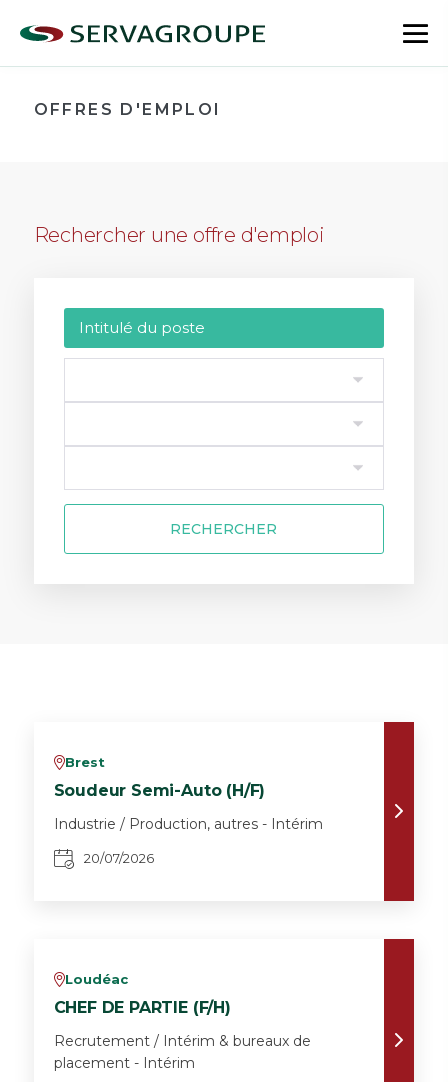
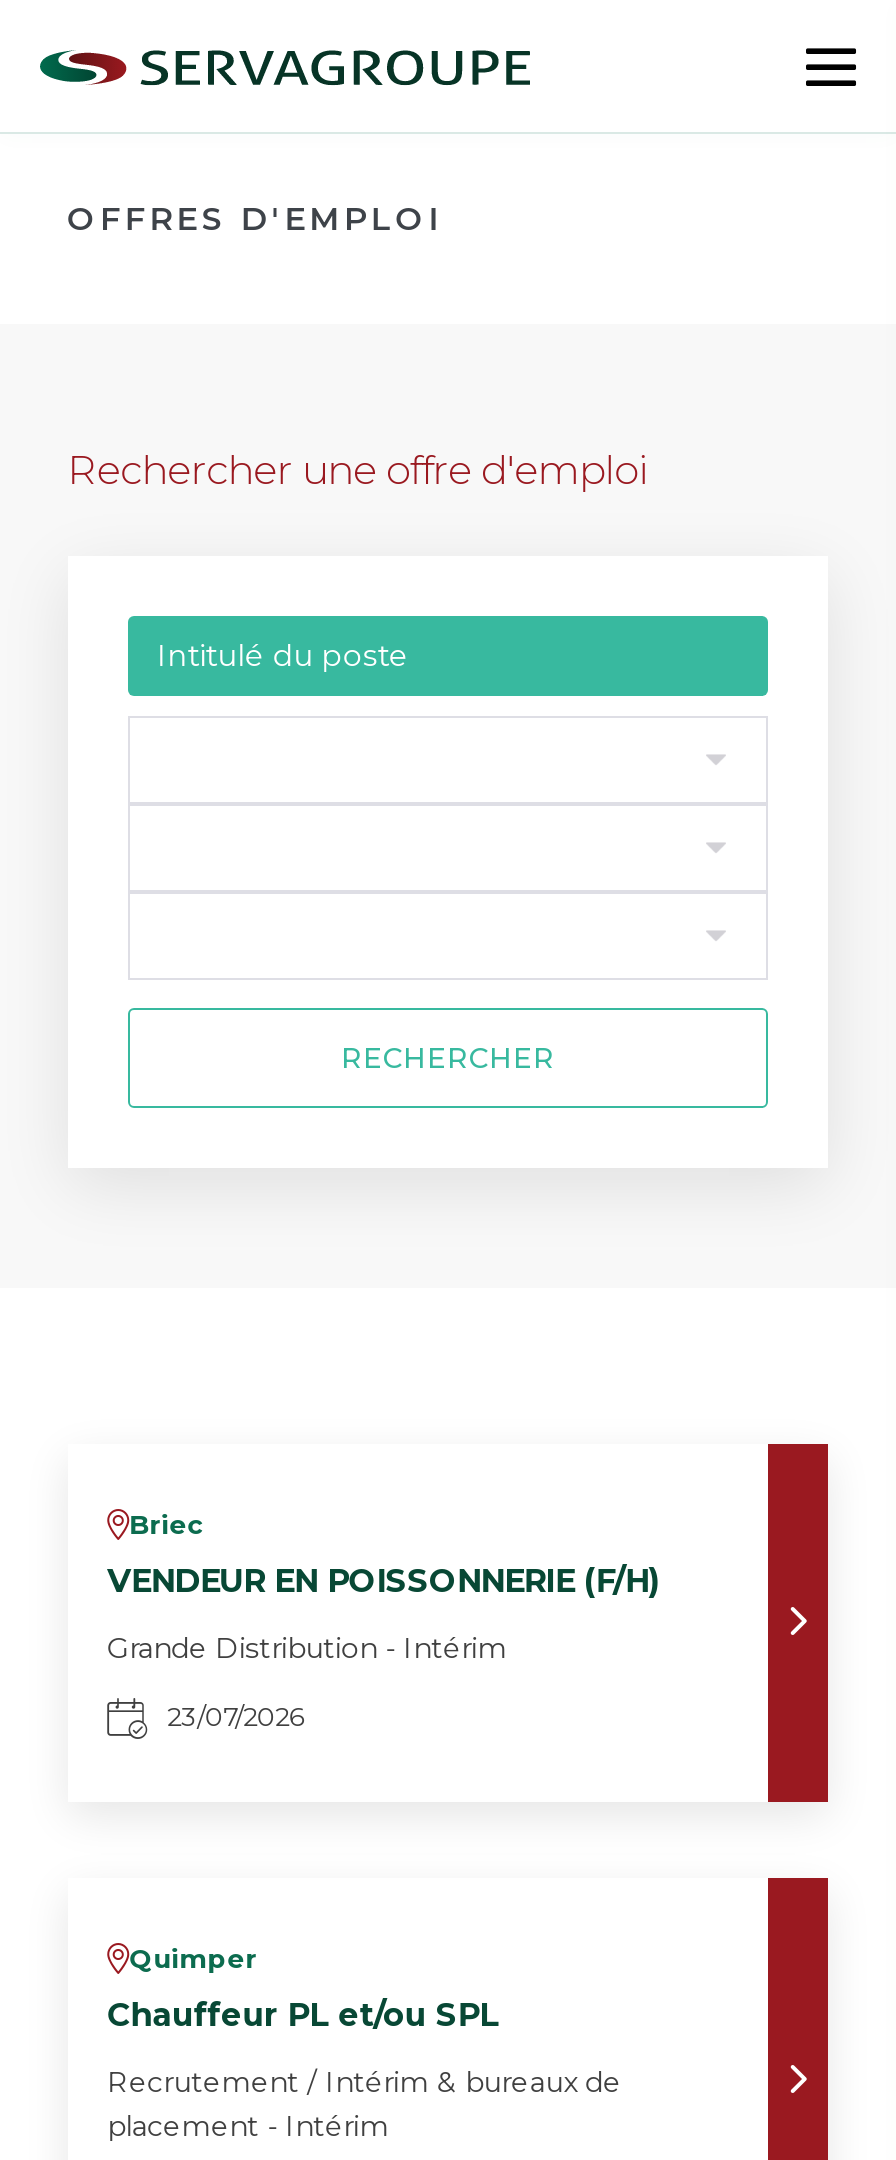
- vBrest
+ vBriec

- Soudeur Semi-Auto (H/F)
+ VENDEUR EN POISSONNERIE (F/H)

- Industrie / Production, autres - Intérim
+ Grande Distribution - Intérim

- 20/07/2026
+ 23/07/2026

- vLoudéac
+ vQuimper

- CHEF DE PARTIE (F/H)
+ Chauffeur PL et/ou SPL
